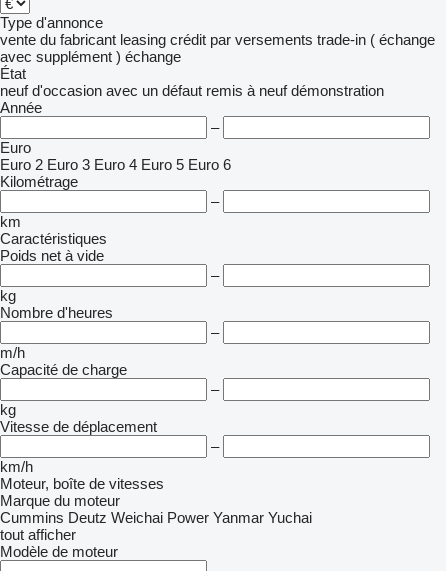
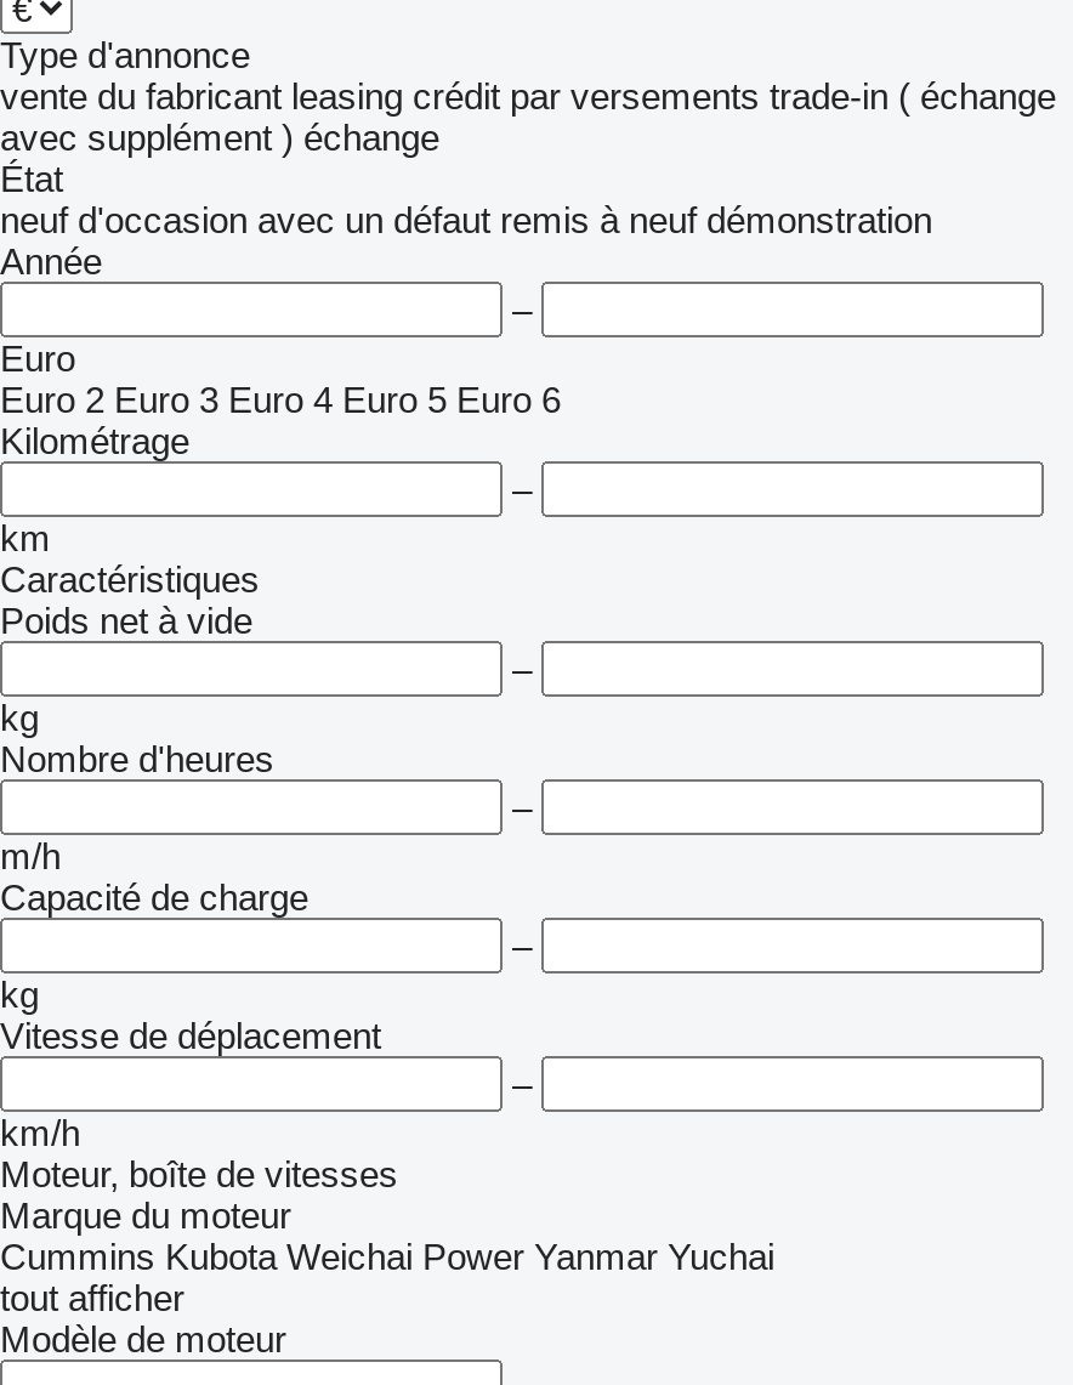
- Cummins Deutz Weichai Power Yanmar Yuchai
+ Cummins Kubota Weichai Power Yanmar Yuchai
